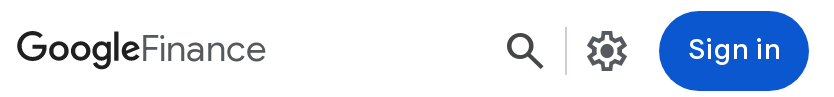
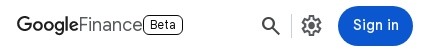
- Finance
+ Finance Beta
